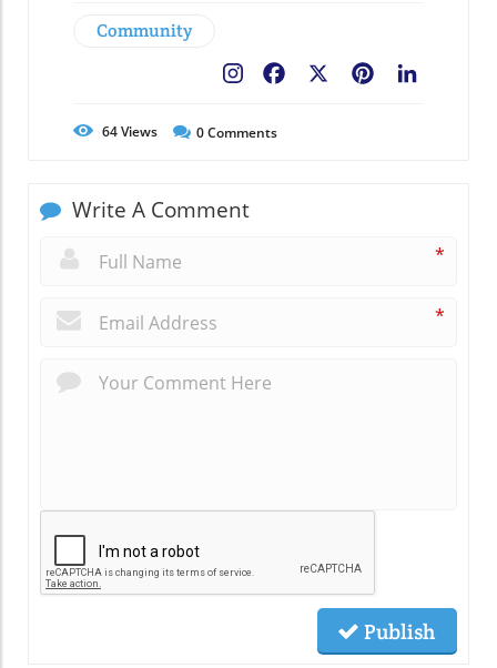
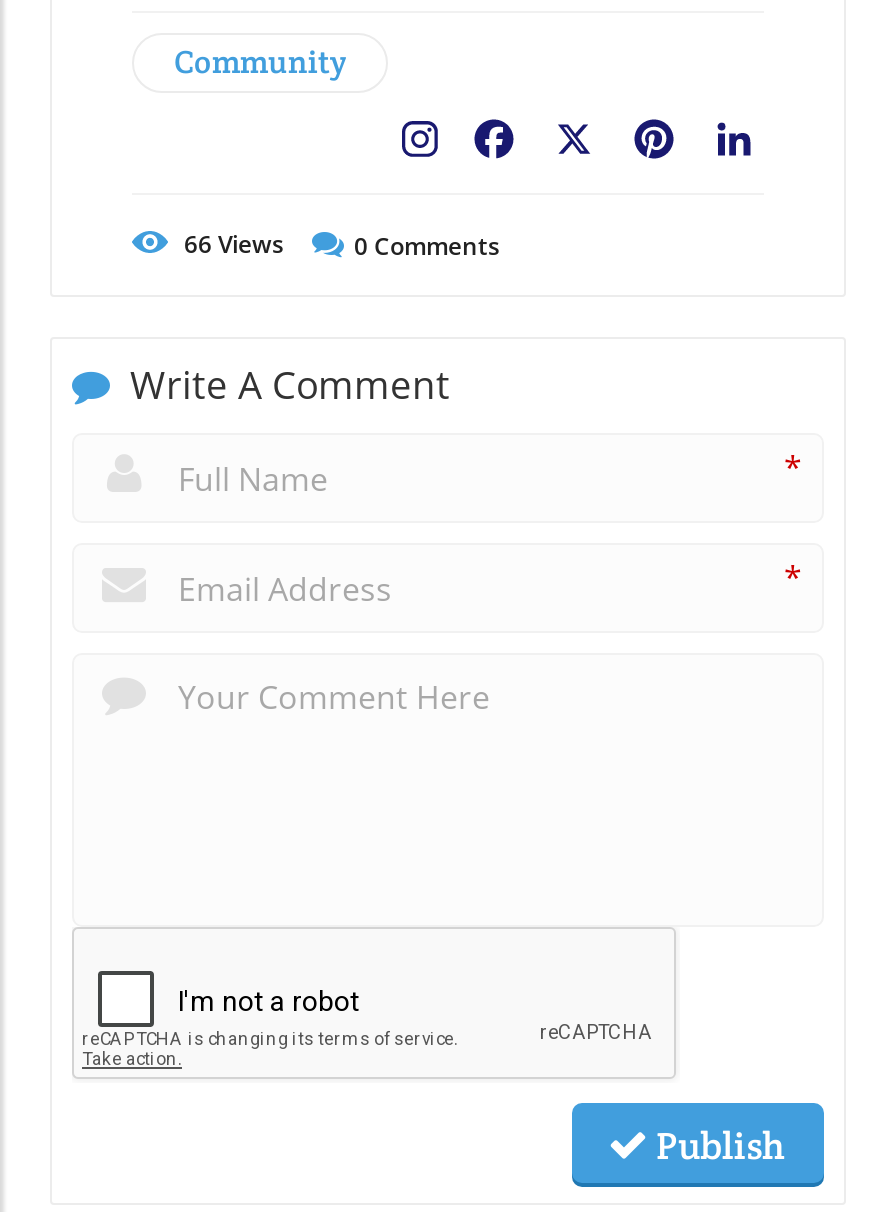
- 64 Views
+ 66 Views
